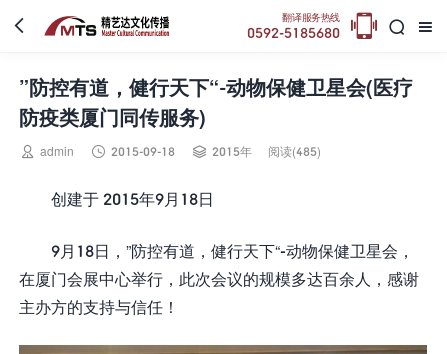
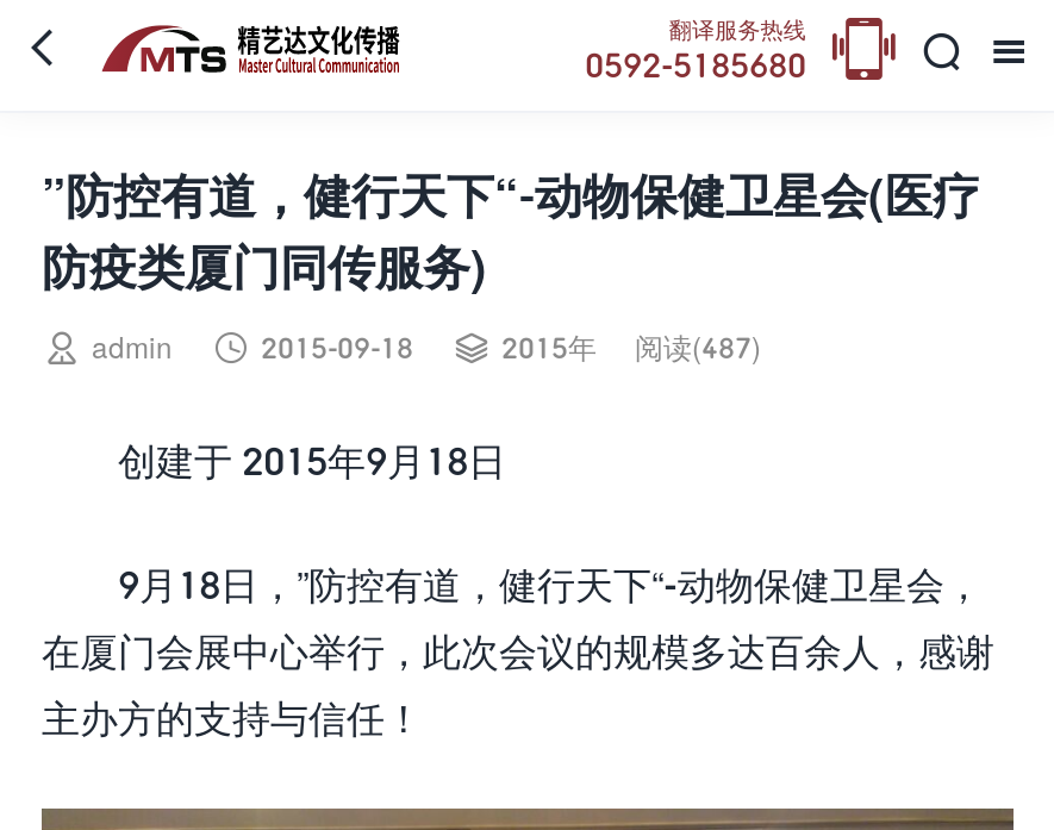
- 阅读(485)
+ 阅读(487)
